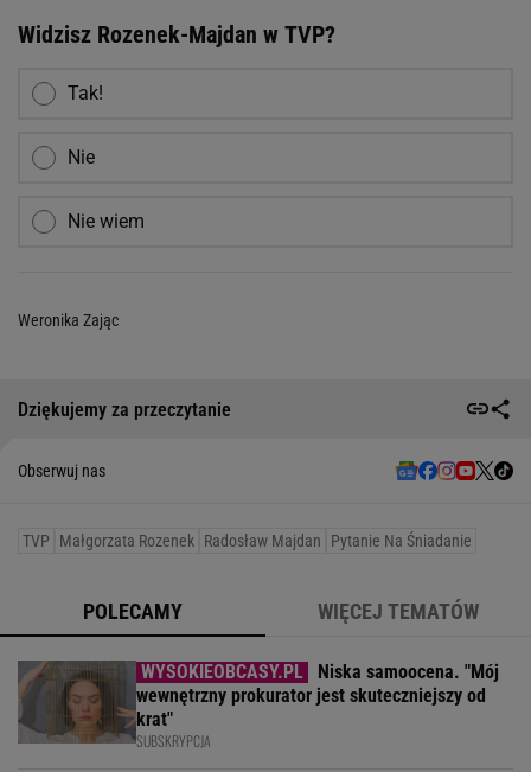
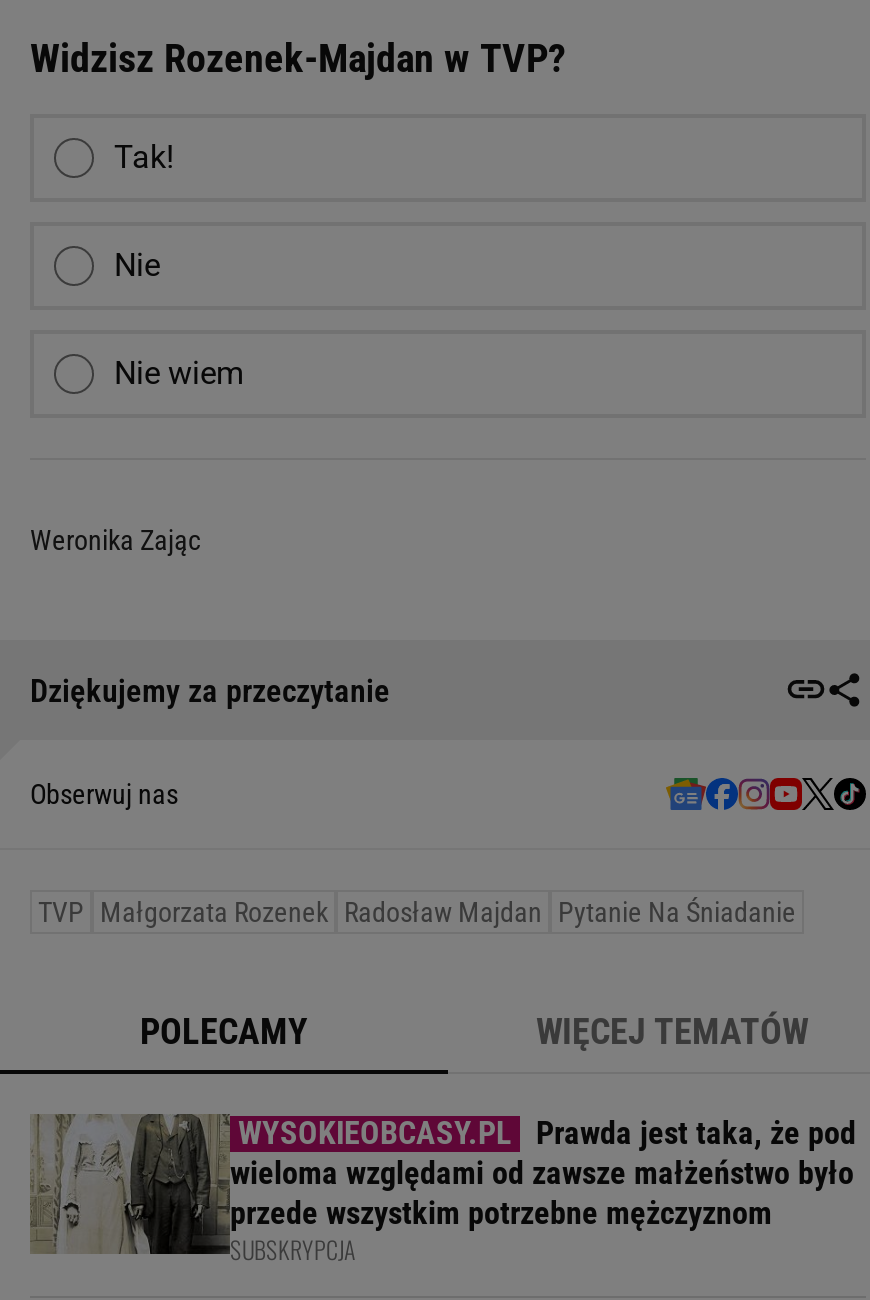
- [image]
- Niska samoocena. "Mój
- wewnętrzny prokurator jest skuteczniejszy od
- krat"
+ [image]
+ Prawda jest taka, że pod
+ wieloma względami od zawsze małżeństwo było
+ przede wszystkim potrzebne mężczyznom
